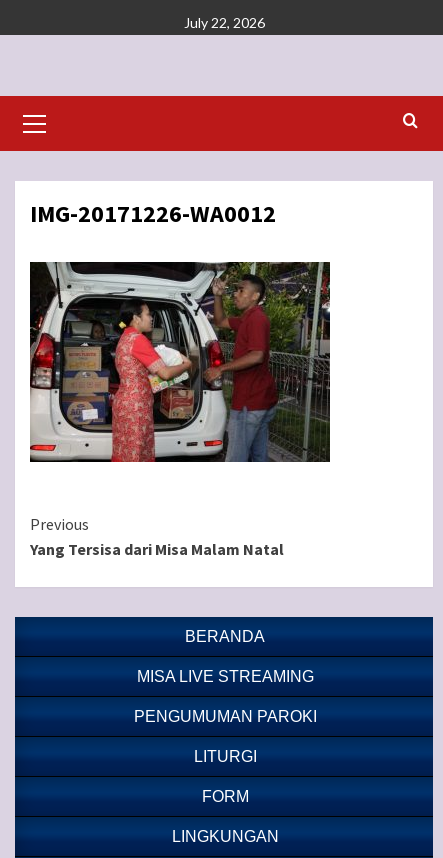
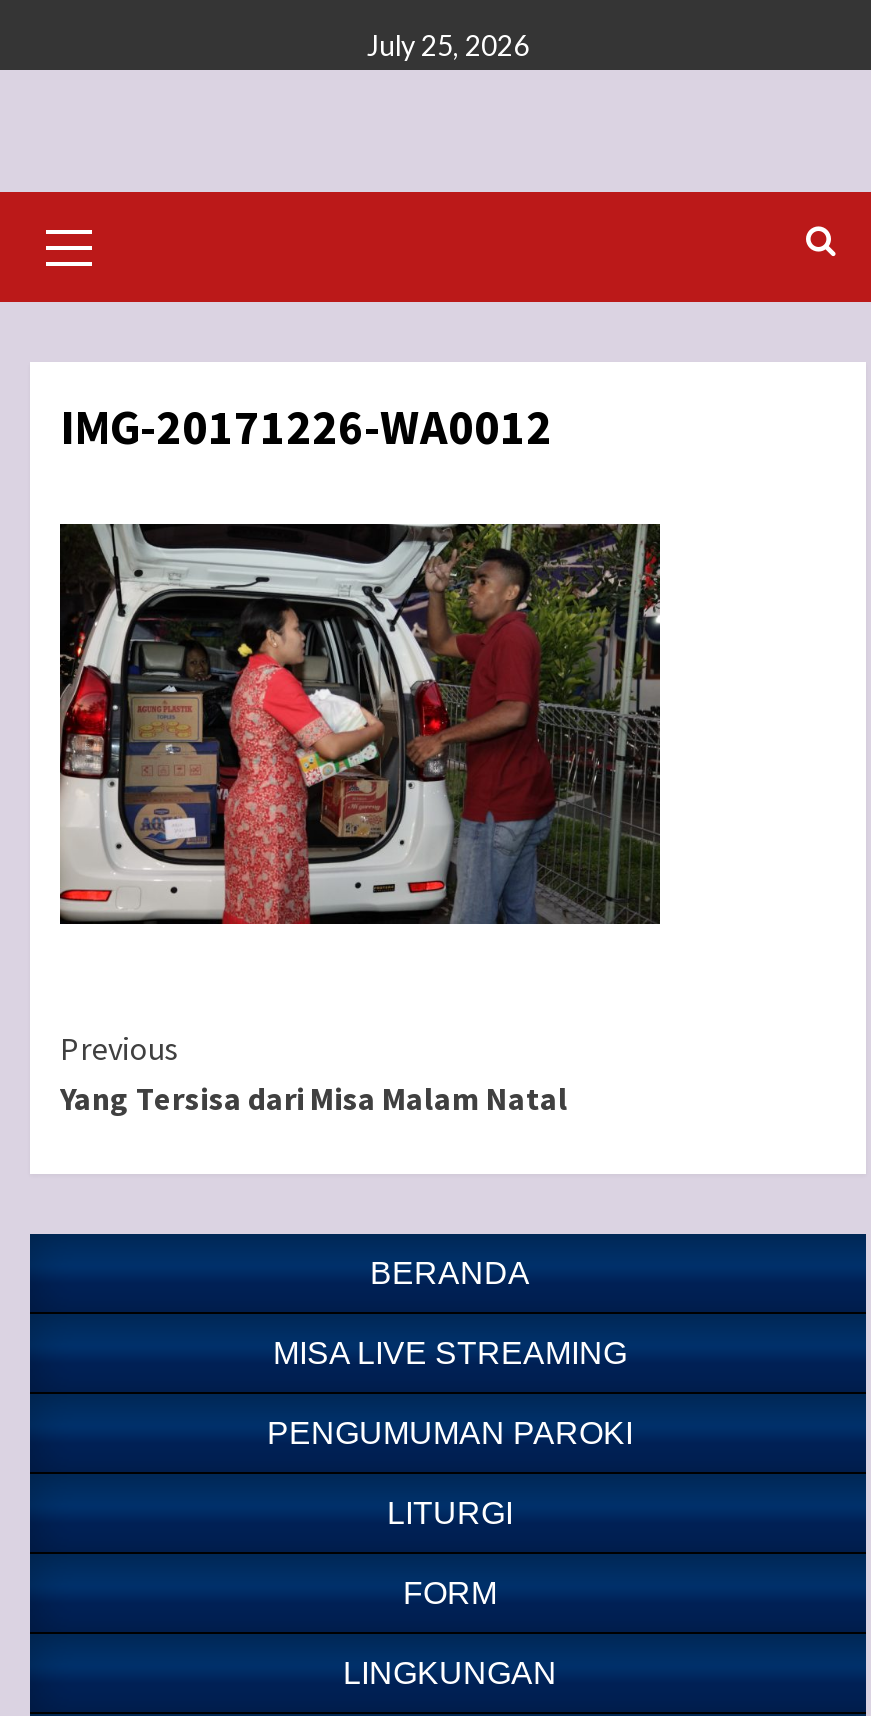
- July 22, 2026
+ July 25, 2026
